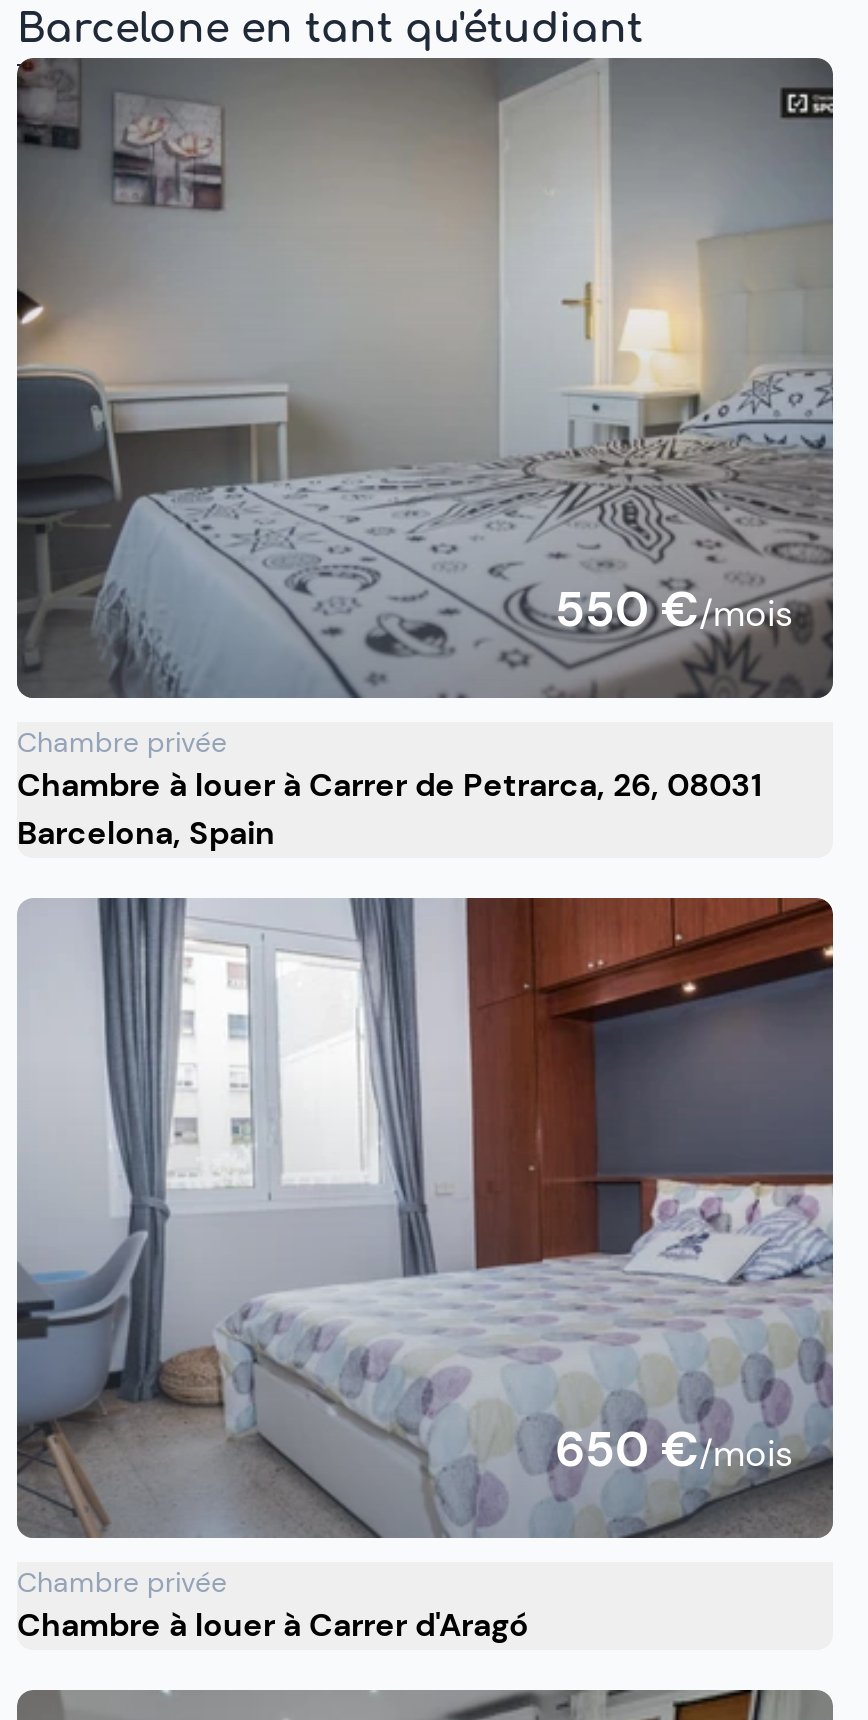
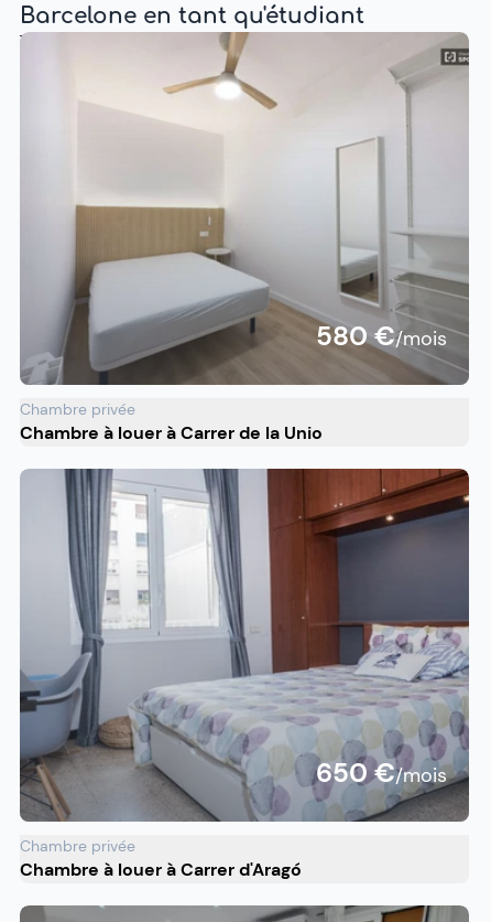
- [image]
- 550 €/mois
+ [image]
+ 580 €/mois

- Chambre à louer à Carrer de Petrarca, 26, 08031
- Barcelona, Spain
+ Chambre à louer à Carrer de la Unio
